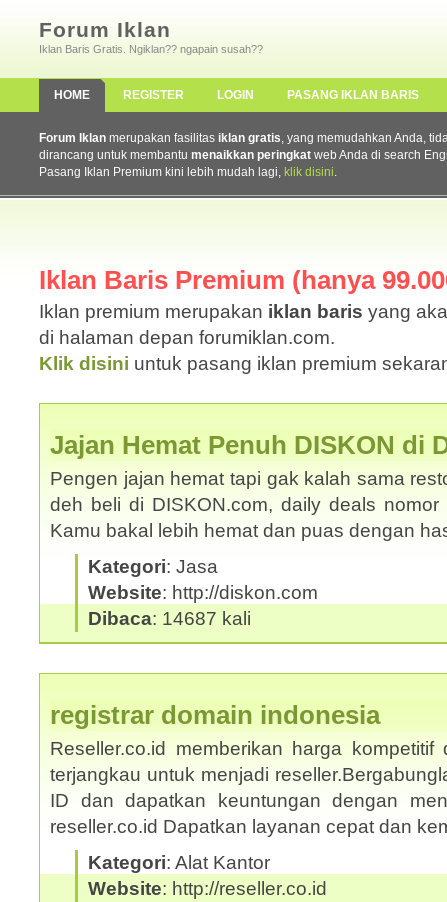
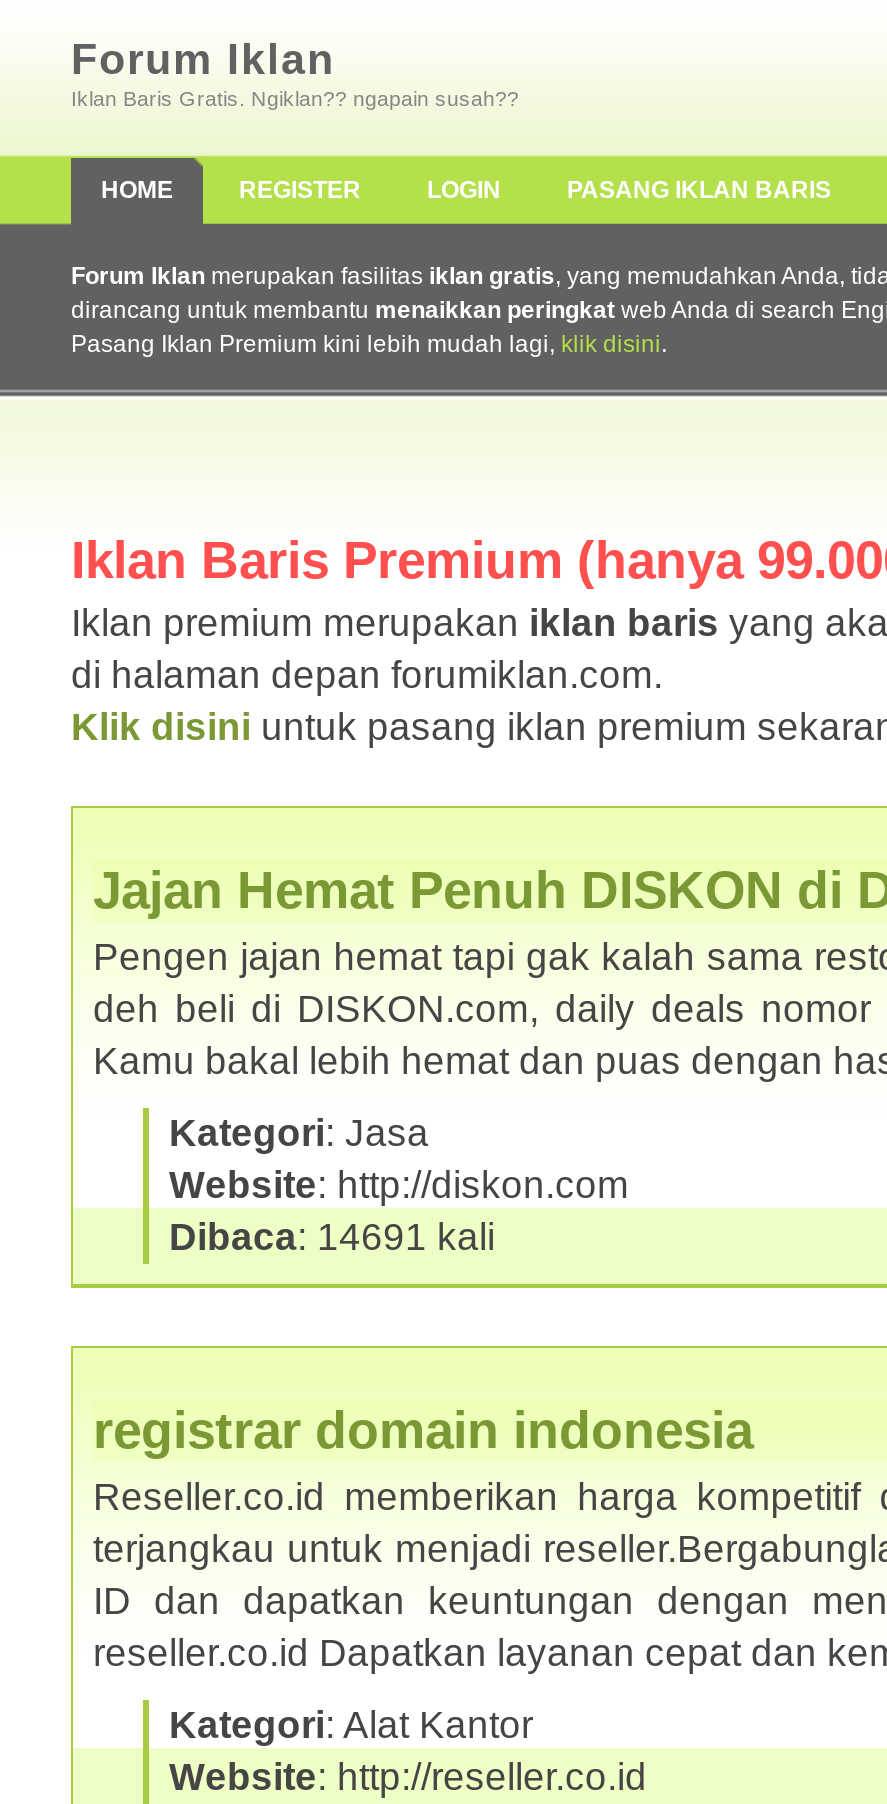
- Dibaca: 14687 kali
+ Dibaca: 14691 kali
